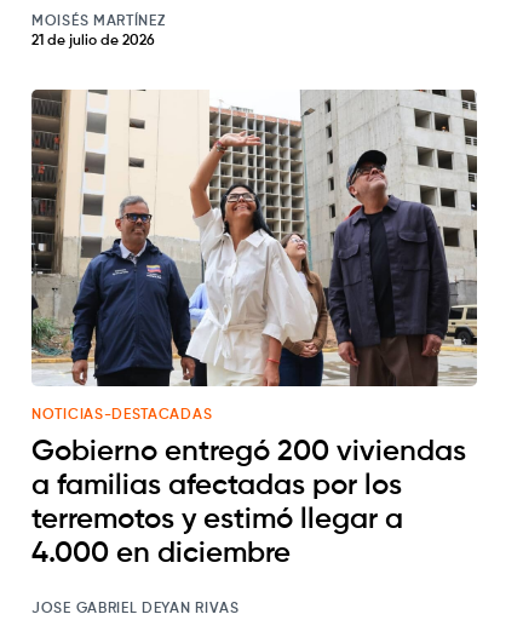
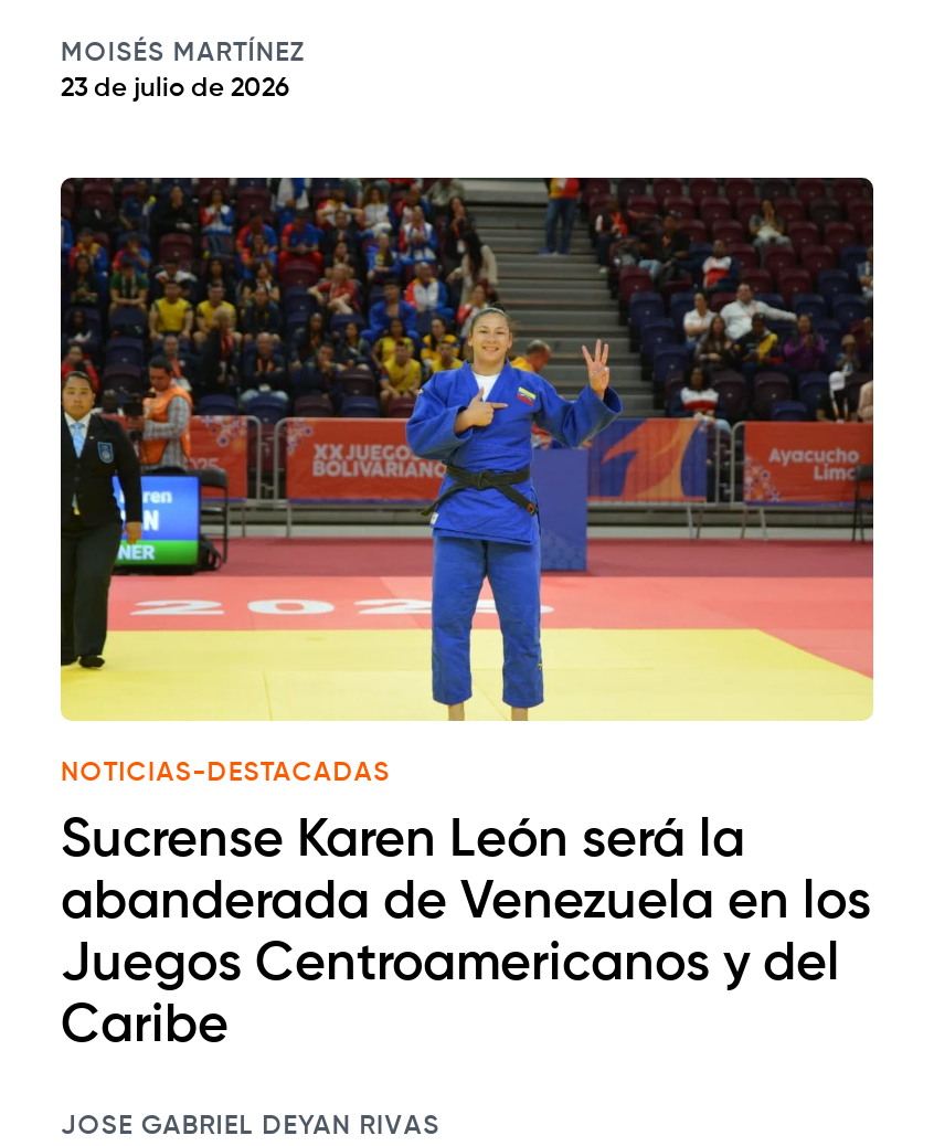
- 21 de julio de 2026
+ 23 de julio de 2026

- [image]
+ [image]

- Gobierno entregó 200 viviendas
- a familias afectadas por los
- terremotos y estimó llegar a
- 4.000 en diciembre
+ Sucrense Karen León será la
+ abanderada de Venezuela en los
+ Juegos Centroamericanos y del
+ Caribe
